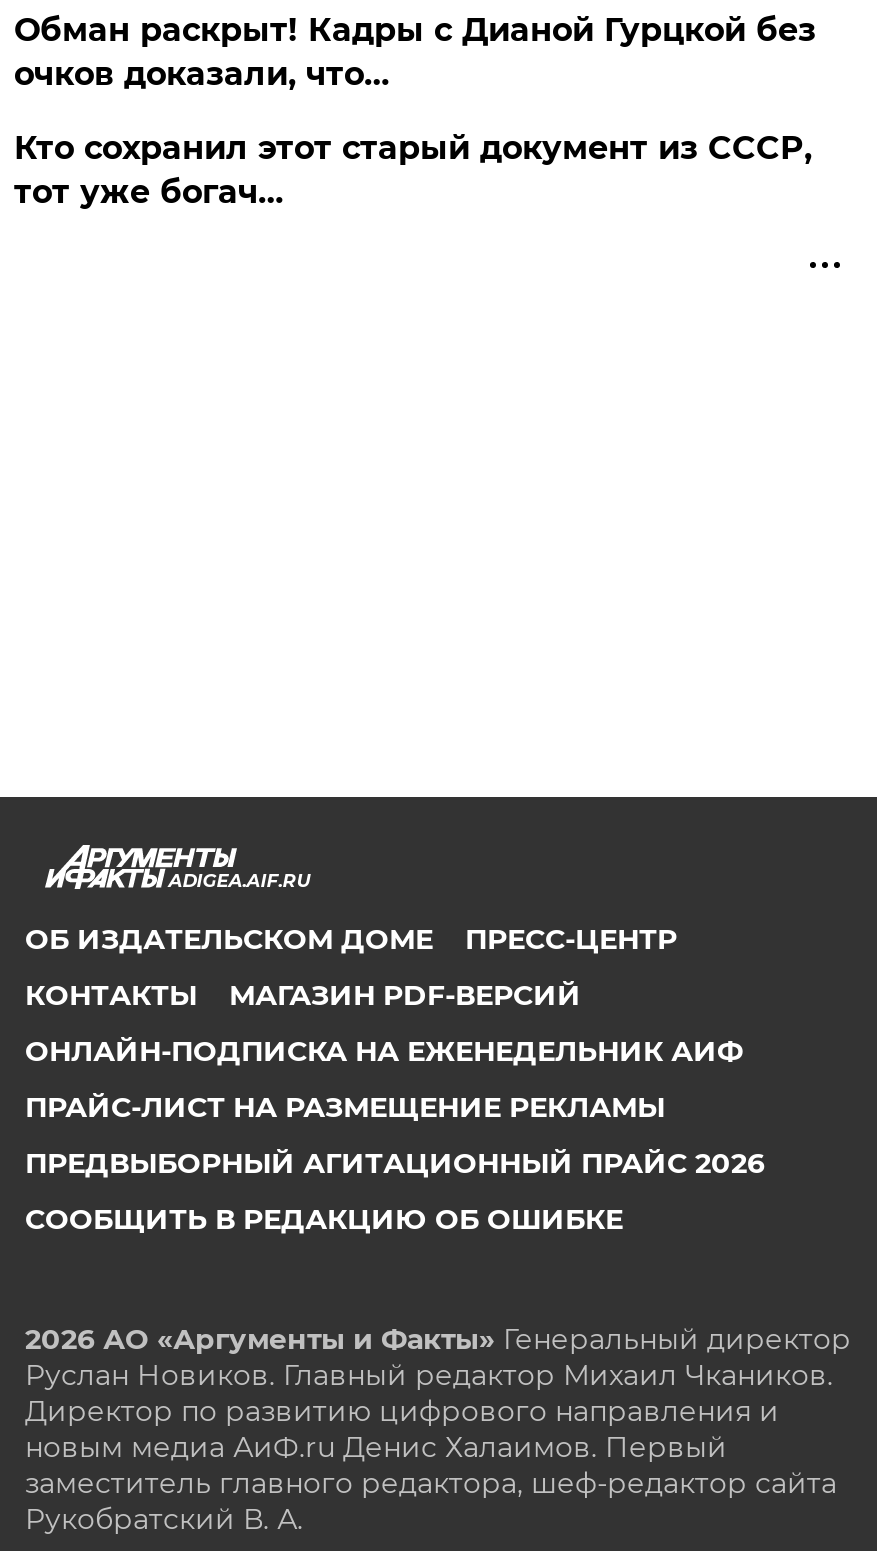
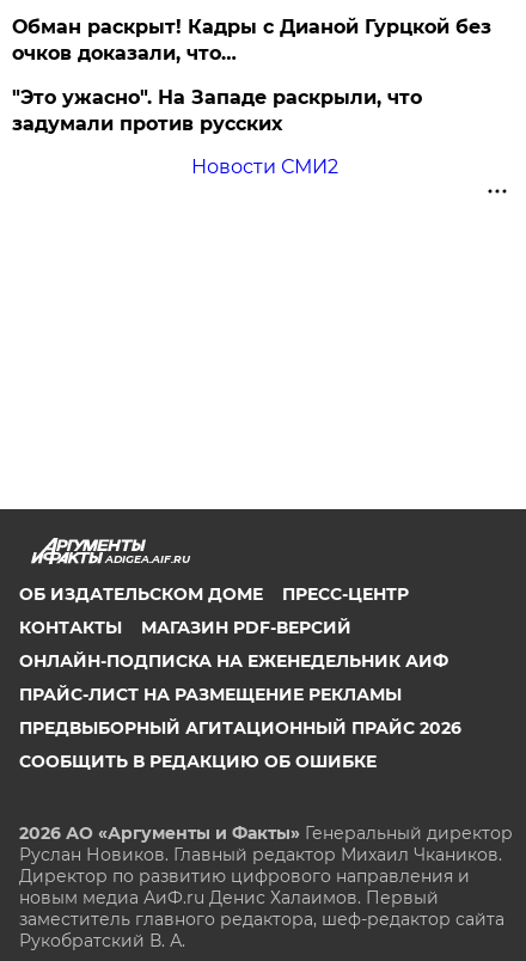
- Кто сохранил этот старый документ из СССР,
- тот уже богач…
+ "Это ужасно". На Западе раскрыли, что
+ задумали против русских
+ Новости СМИ2
